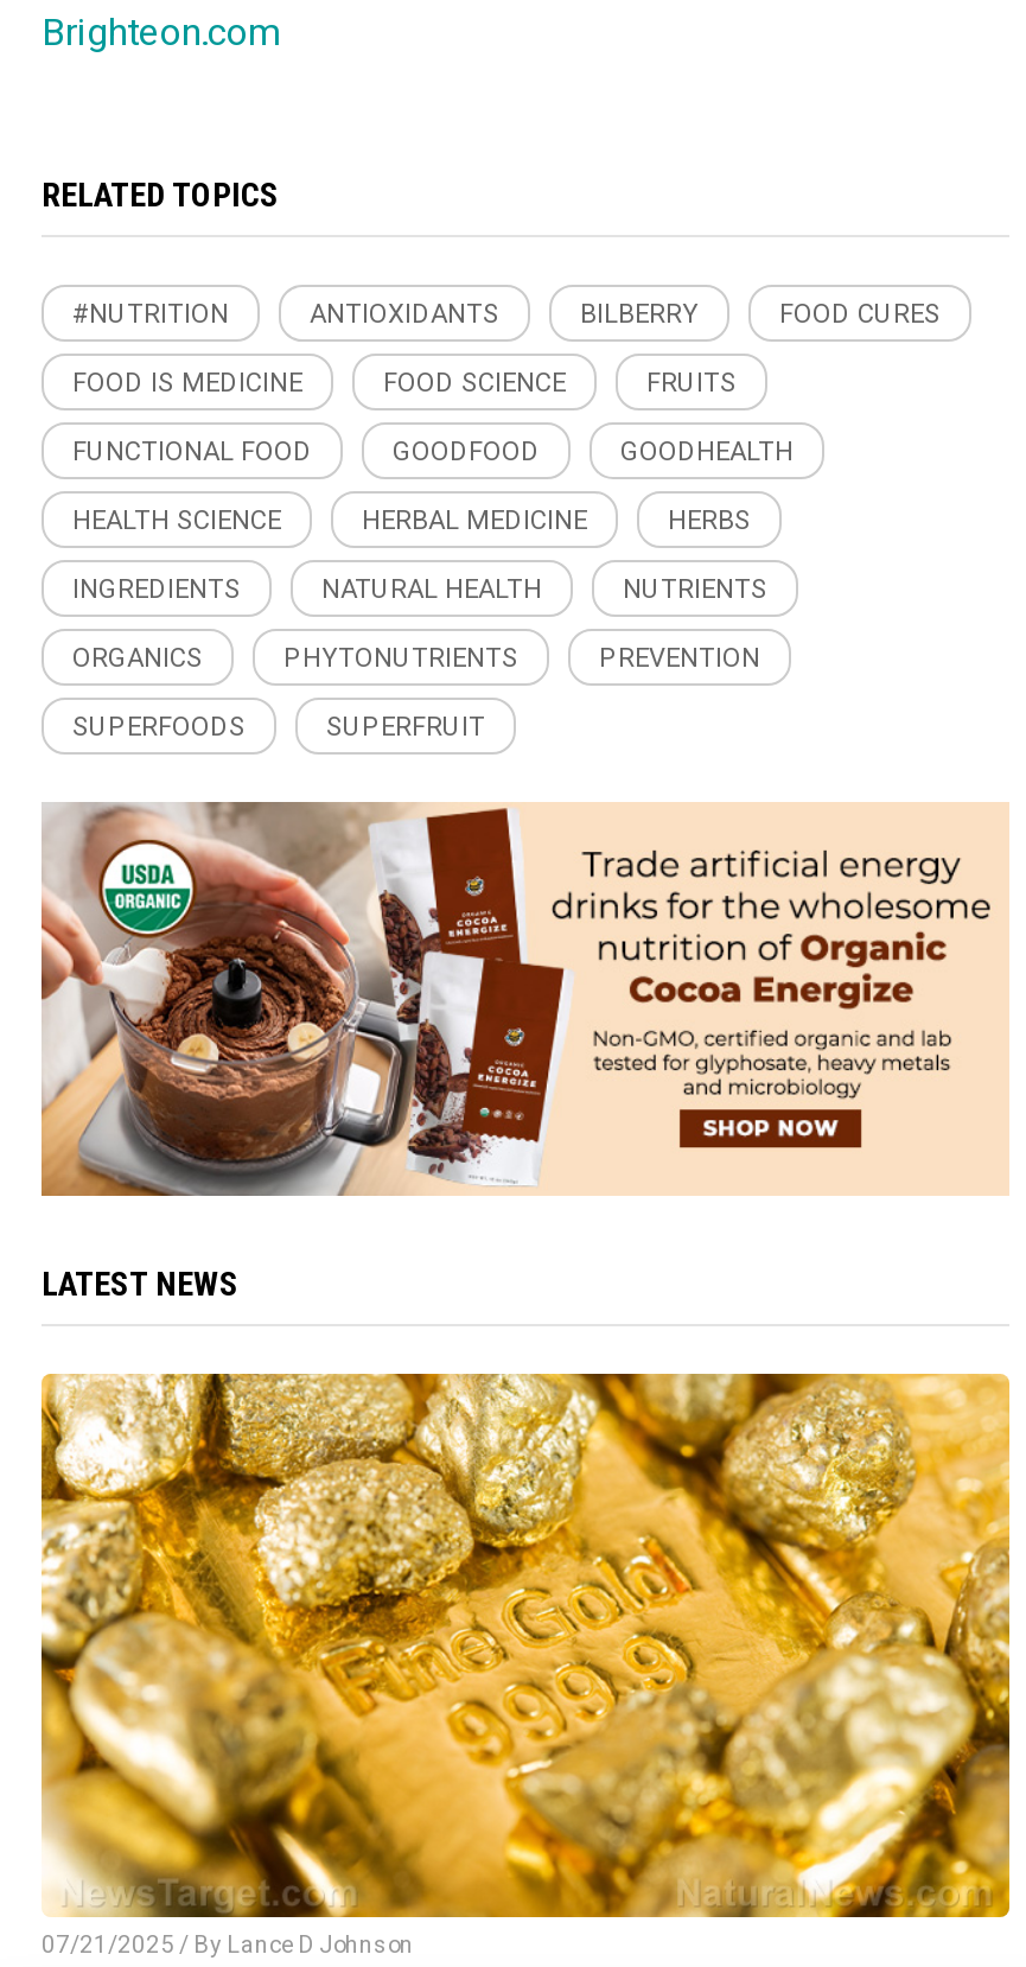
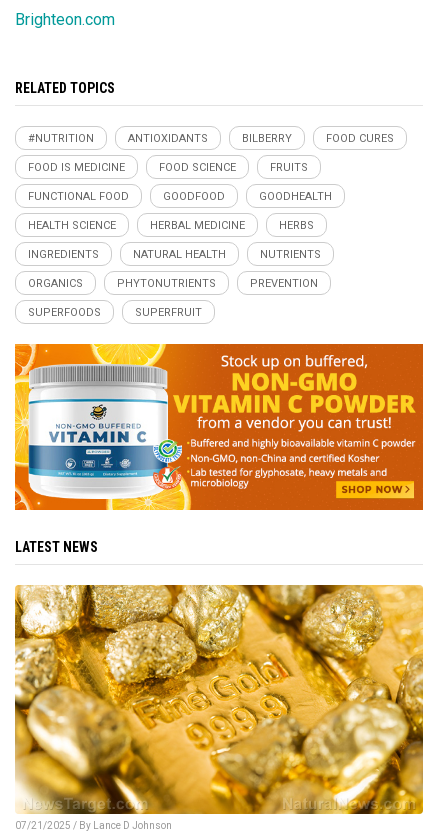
- [image]
+ [image]
